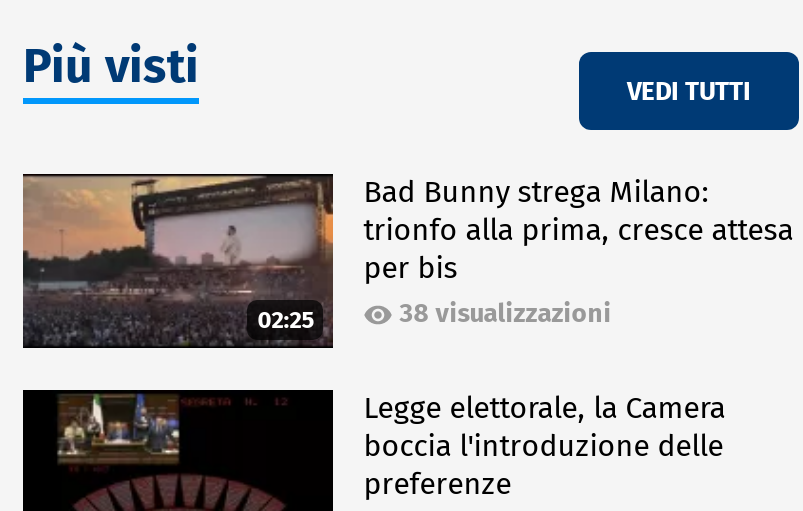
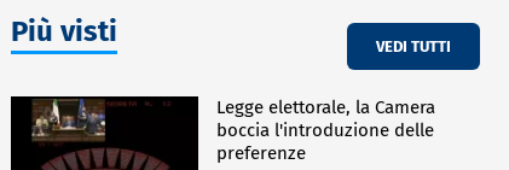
- [image]
- 02:25

- Bad Bunny strega Milano:
- trionfo alla prima, cresce attesa
- per bis
- 38 visualizzazioni
